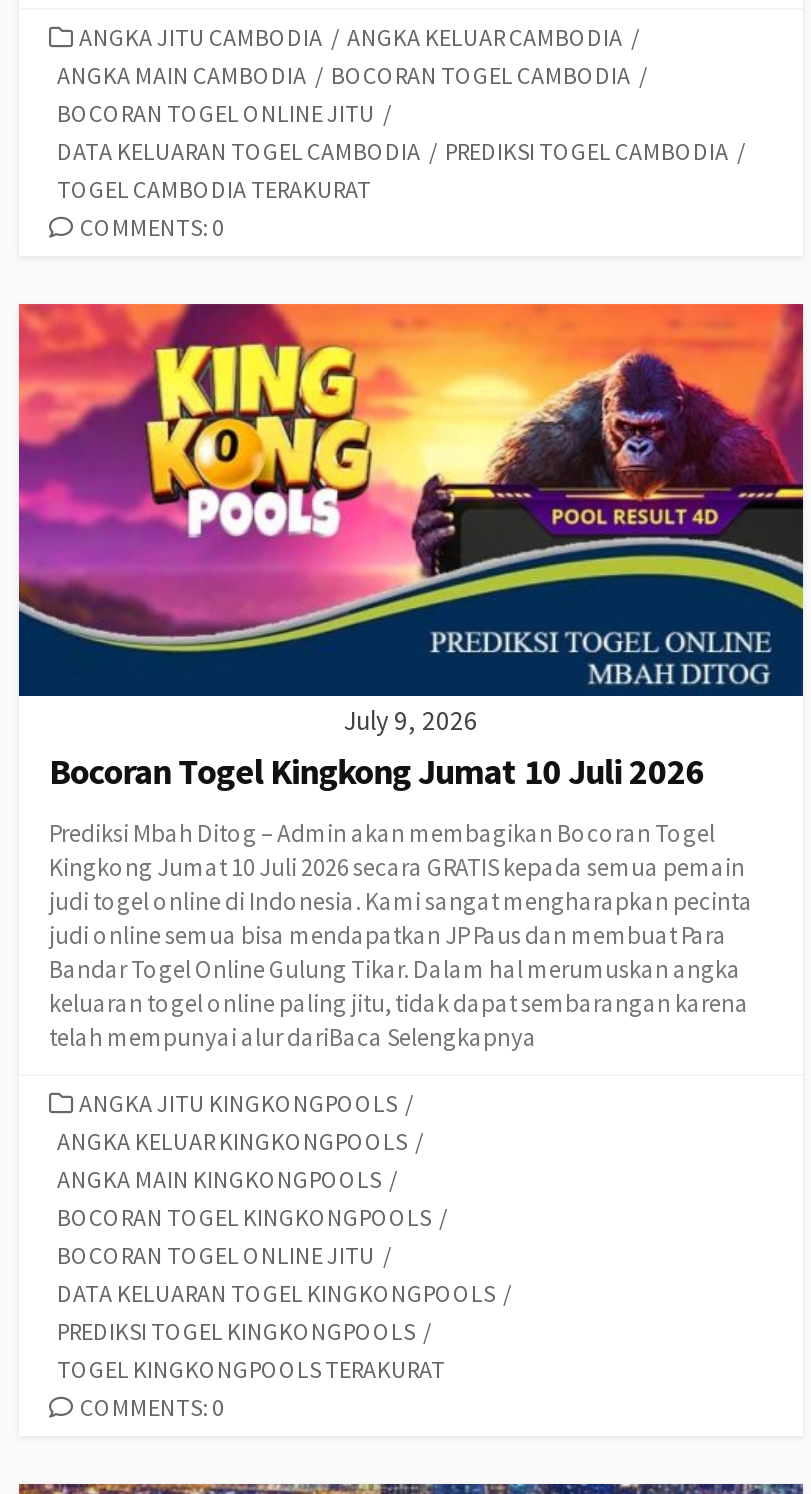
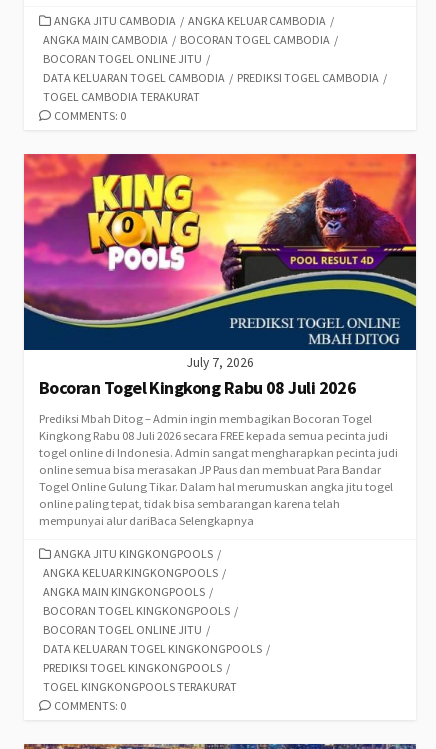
- July 9, 2026
- Bocoran Togel Kingkong Jumat 10 Juli 2026
+ July 7, 2026
+ Bocoran Togel Kingkong Rabu 08 Juli 2026

- Prediksi Mbah Ditog – Admin akan membagikan Bocoran Togel
- Kingkong Jumat 10 Juli 2026 secara GRATIS kepada semua pemain
- judi togel online di Indonesia. Kami sangat mengharapkan pecinta
- judi online semua bisa mendapatkan JP Paus dan membuat Para
- Bandar Togel Online Gulung Tikar. Dalam hal merumuskan angka
- keluaran togel online paling jitu, tidak dapat sembarangan karena
- telah mempunyai alur dariBaca Selengkapnya
+ Prediksi Mbah Ditog – Admin ingin membagikan Bocoran Togel
+ Kingkong Rabu 08 Juli 2026 secara FREE kepada semua pecinta judi
+ togel online di Indonesia. Admin sangat mengharapkan pecinta judi
+ online semua bisa merasakan JP Paus dan membuat Para Bandar
+ Togel Online Gulung Tikar. Dalam hal merumuskan angka jitu togel
+ online paling tepat, tidak bisa sembarangan karena telah
+ mempunyai alur dariBaca Selengkapnya
